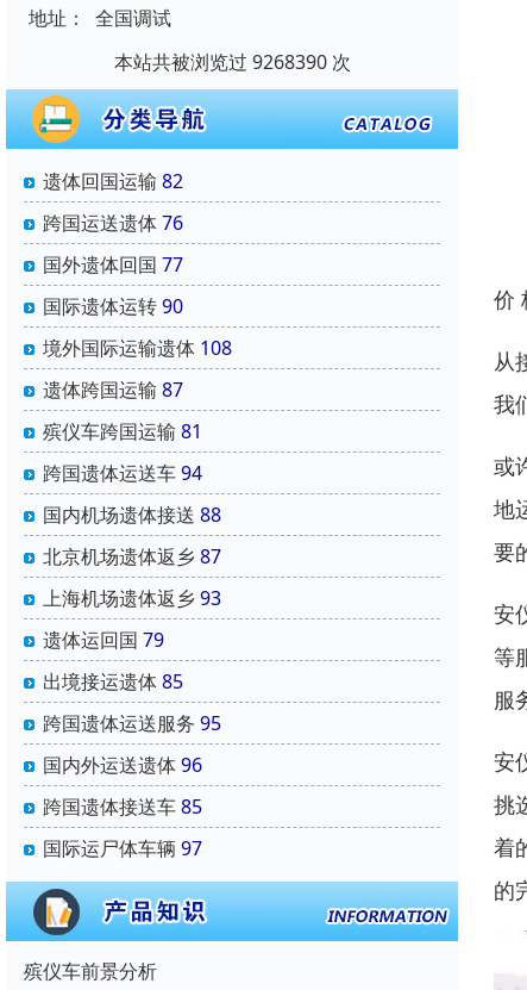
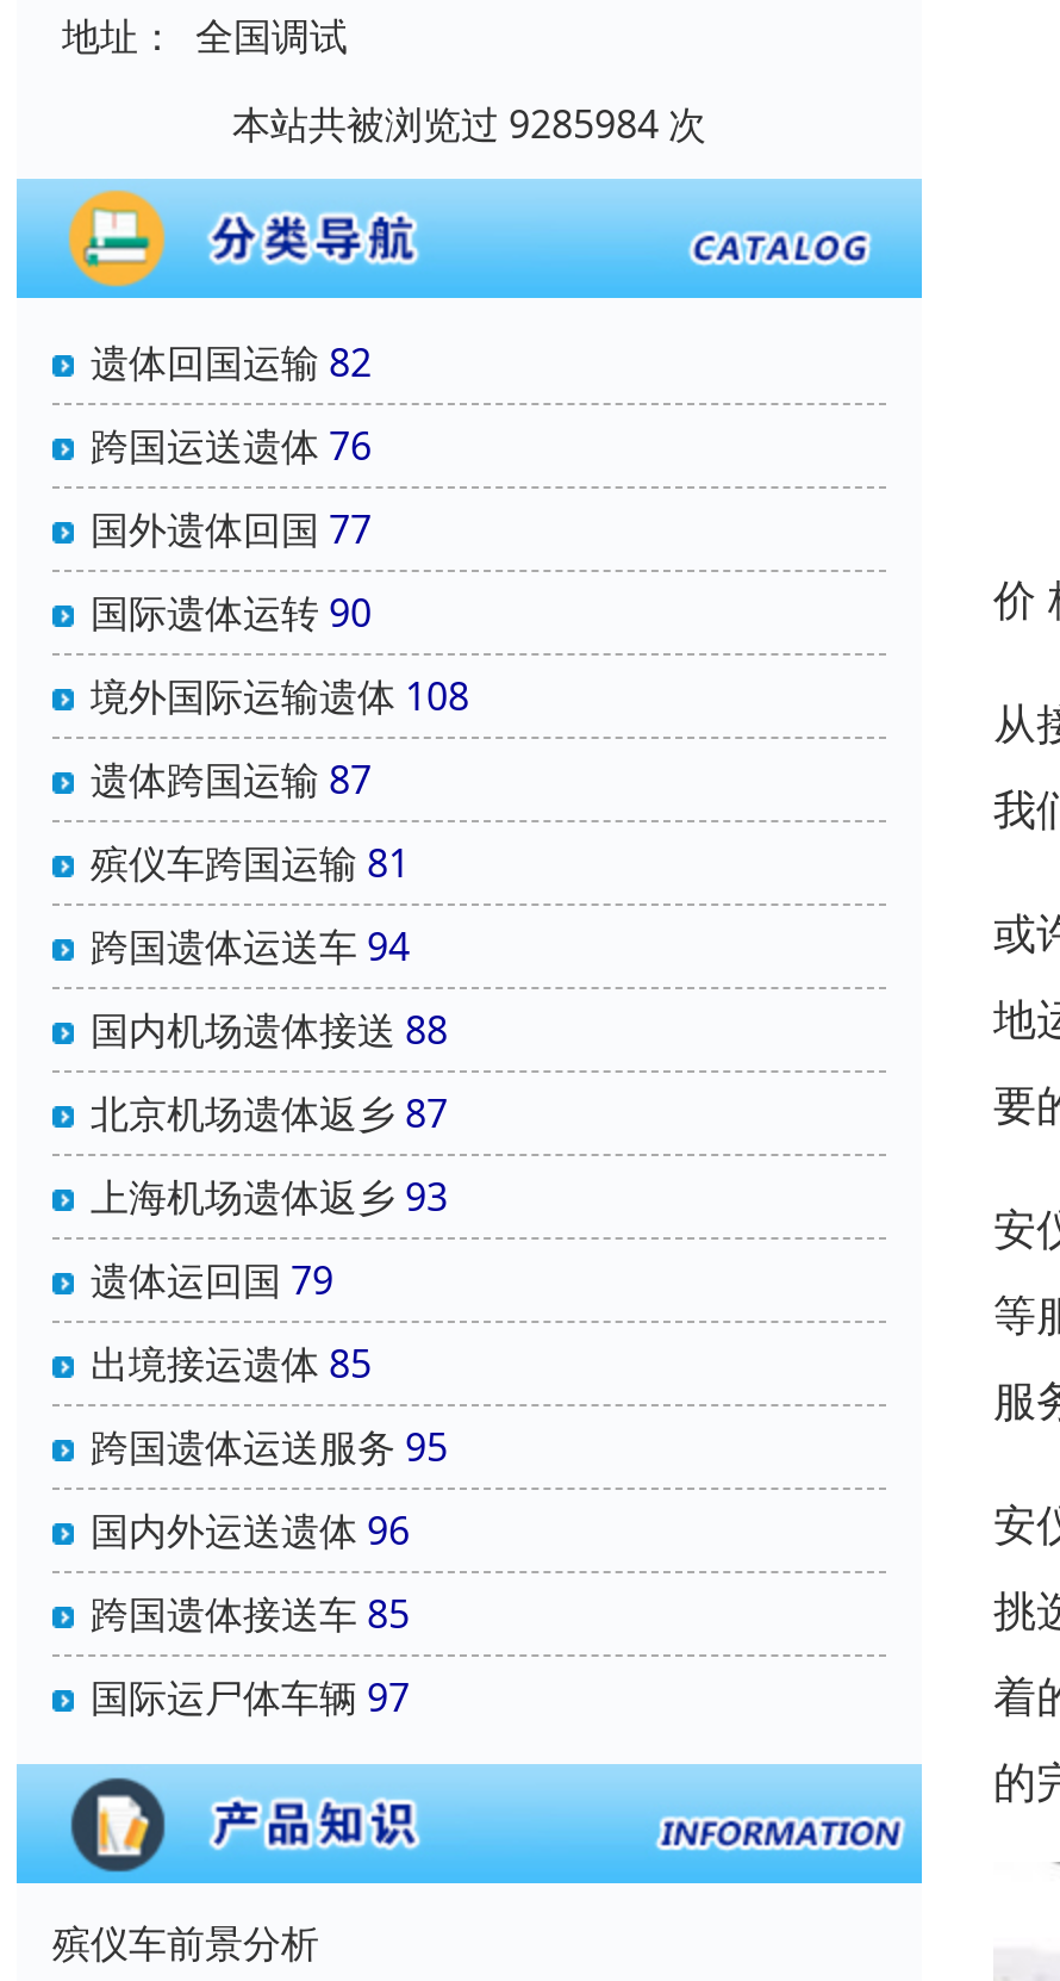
- 本站共被浏览过 9268390 次
+ 本站共被浏览过 9285984 次
